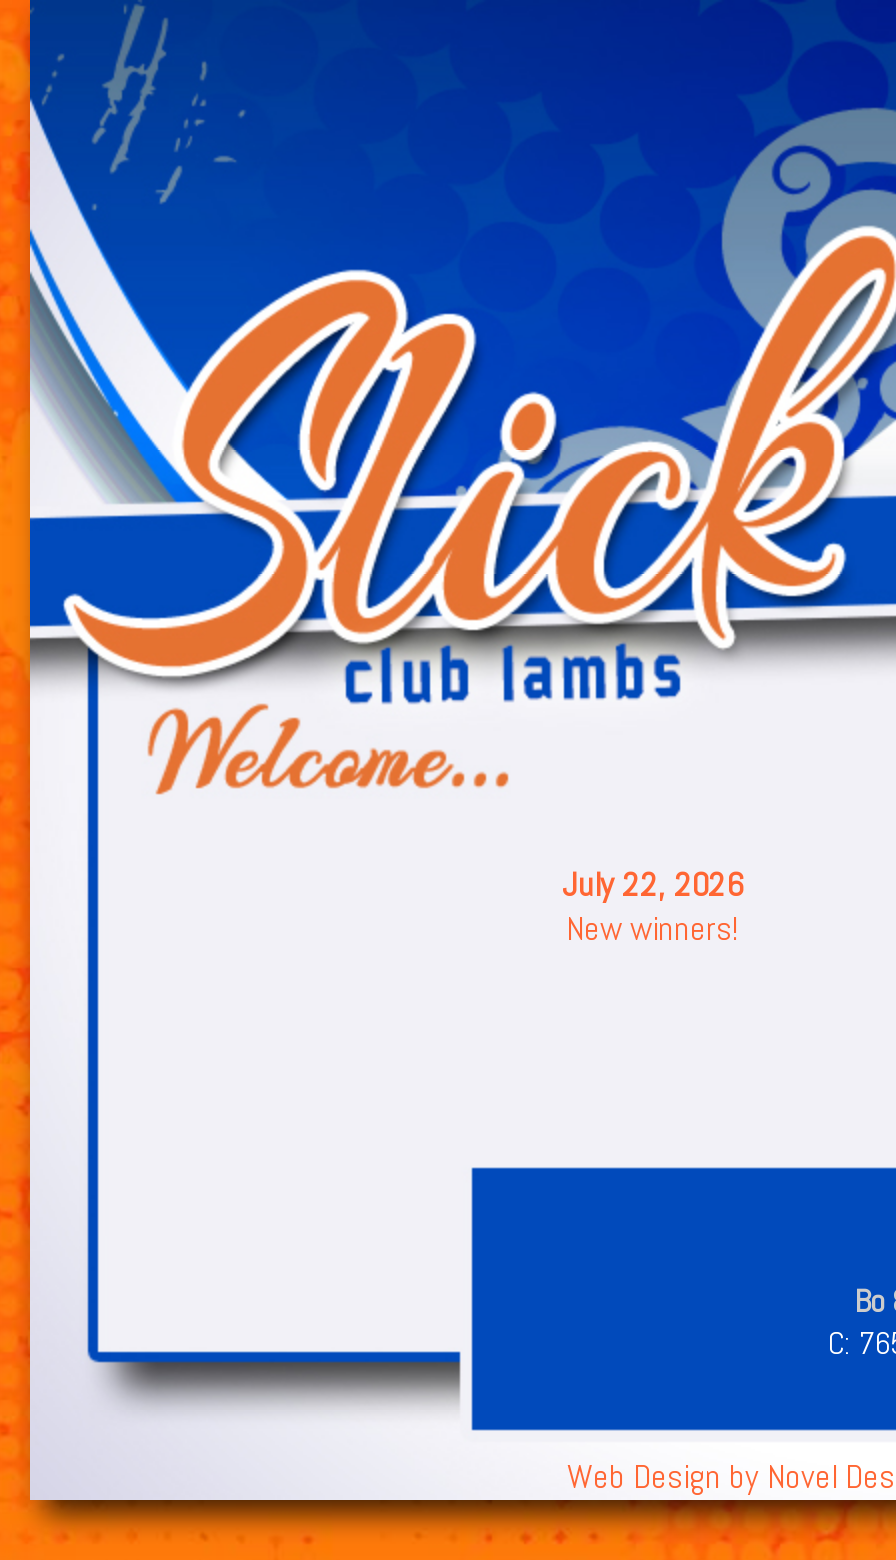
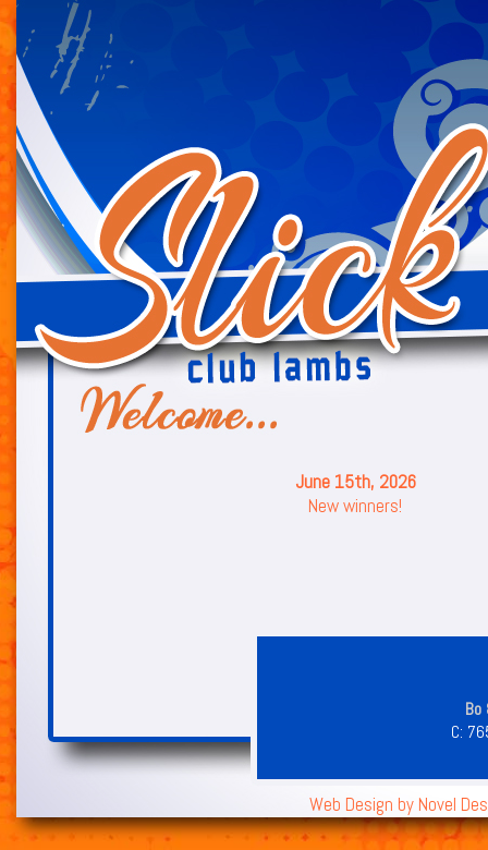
- July 22, 2026
+ June 15th, 2026
